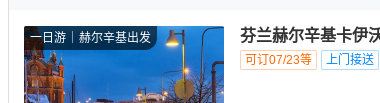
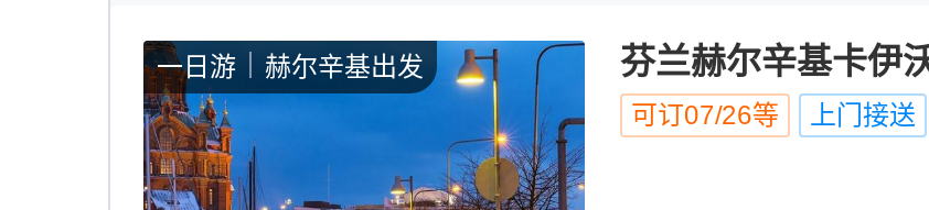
- 可订07/23等 上门接送
+ 可订07/26等 上门接送
